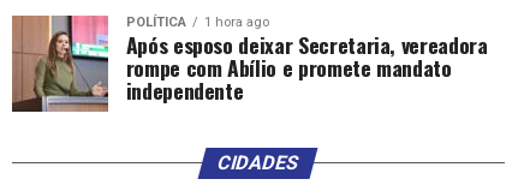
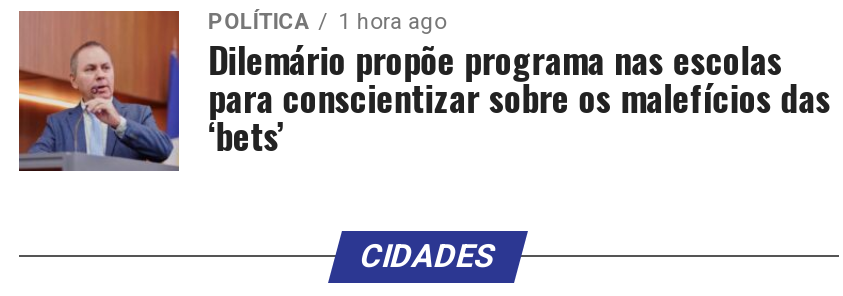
- [image]
- Após esposo deixar Secretaria, vereadora
- rompe com Abílio e promete mandato
- independente
+ [image]
+ Dilemário propõe programa nas escolas
+ para conscientizar sobre os malefícios das
+ ‘bets’
